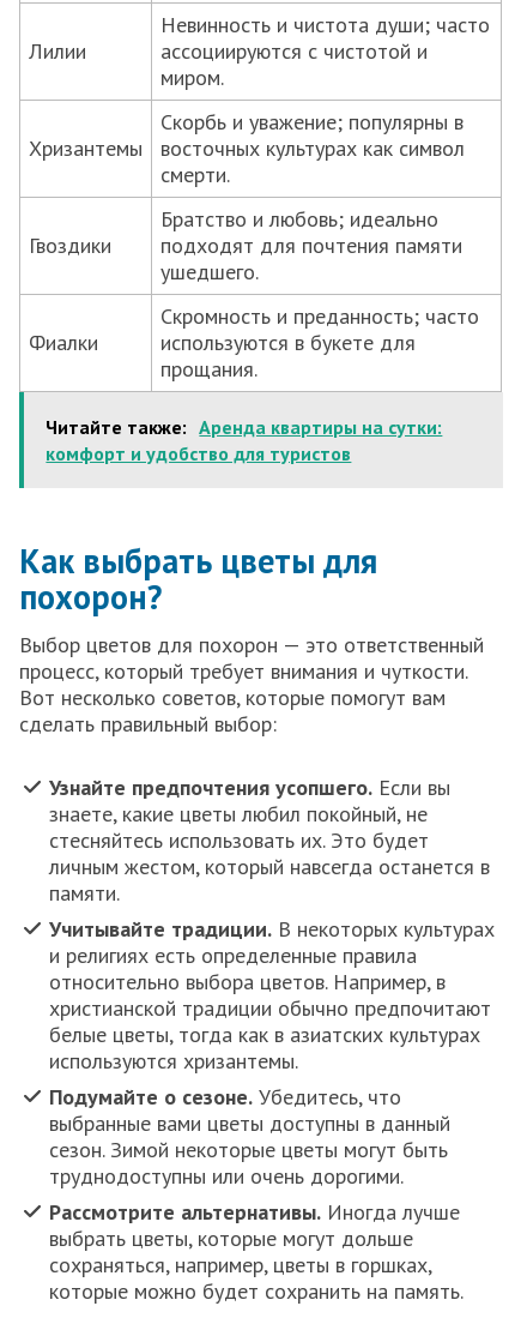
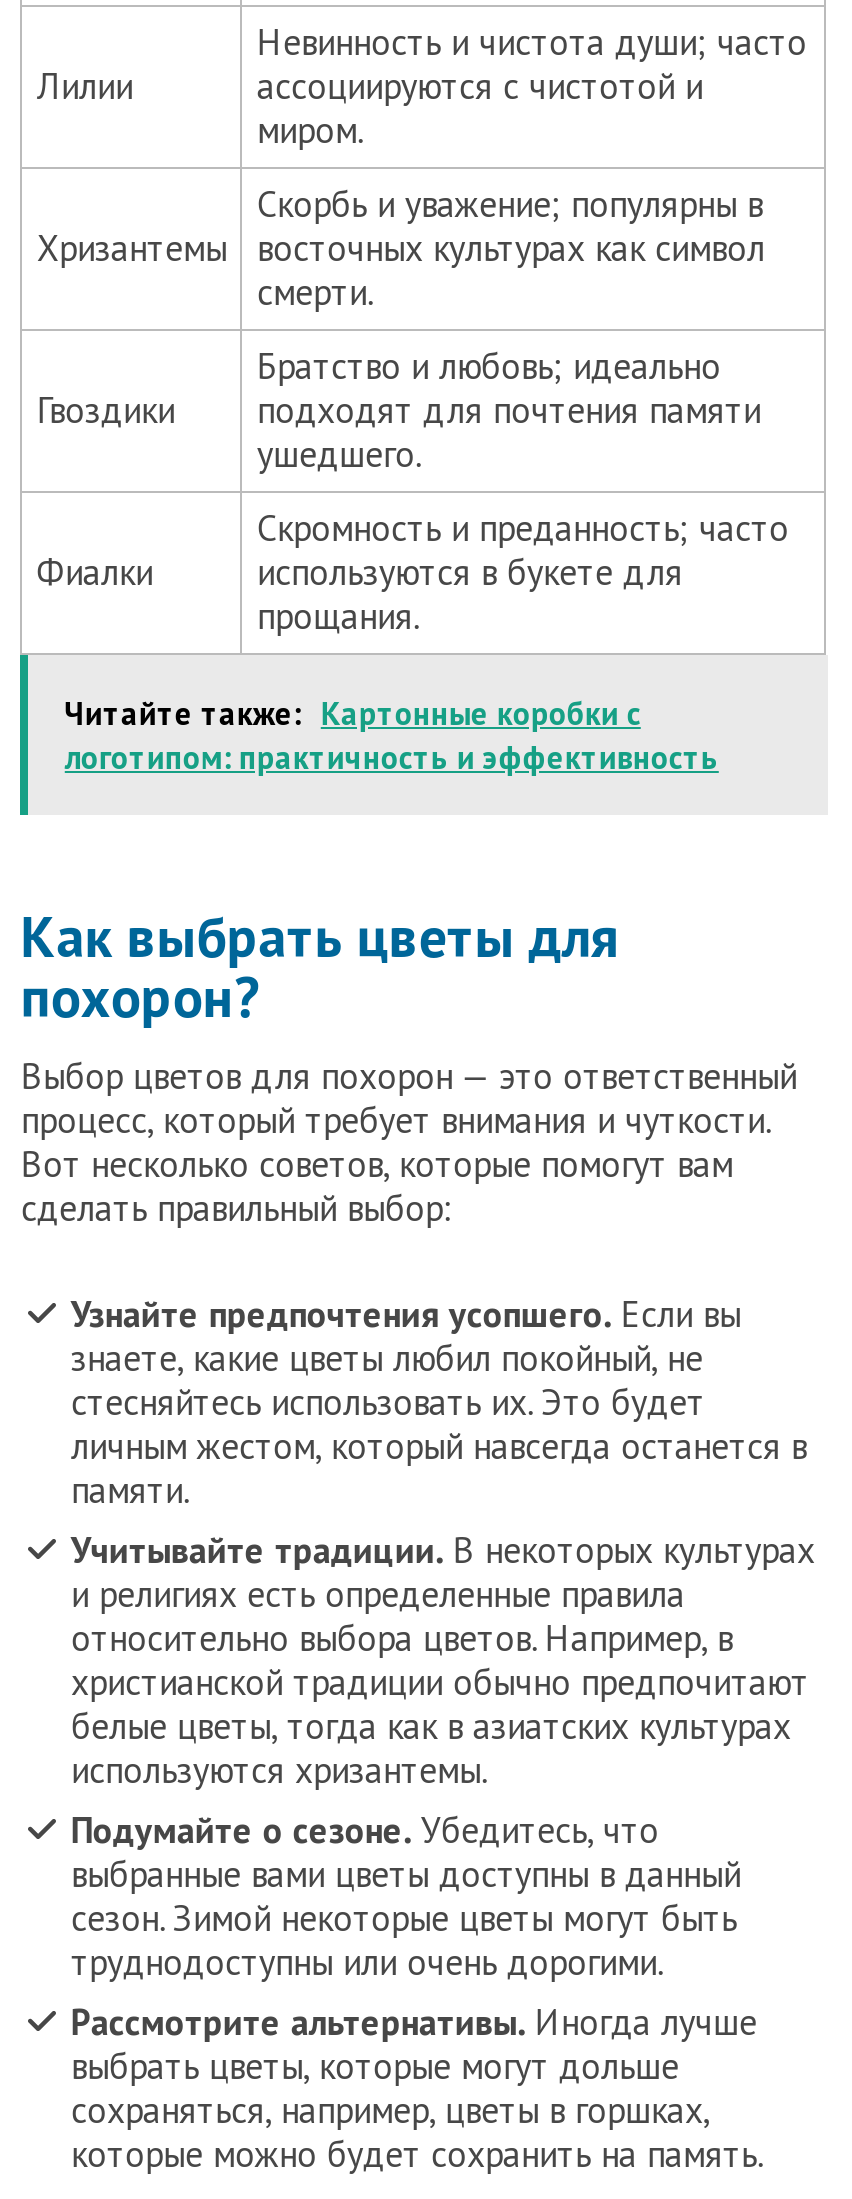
- Читайте также: Аренда квартиры на сутки:
- комфорт и удобство для туристов
+ Читайте также: Картонные коробки с
+ логотипом: практичность и эффективность
